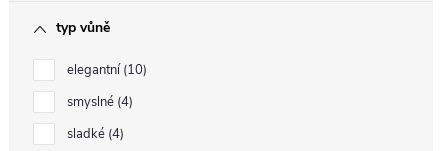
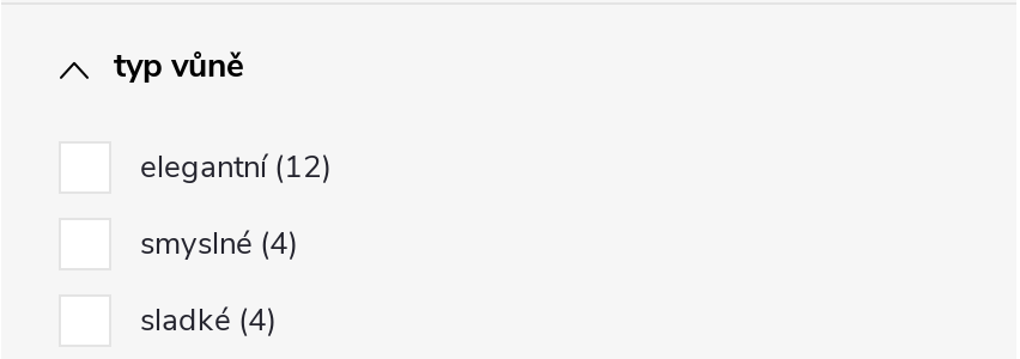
- elegantní 10
+ elegantní 12
